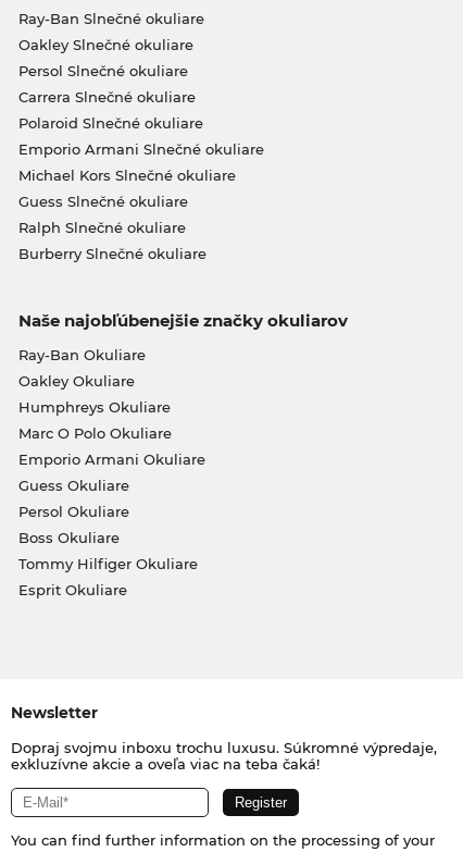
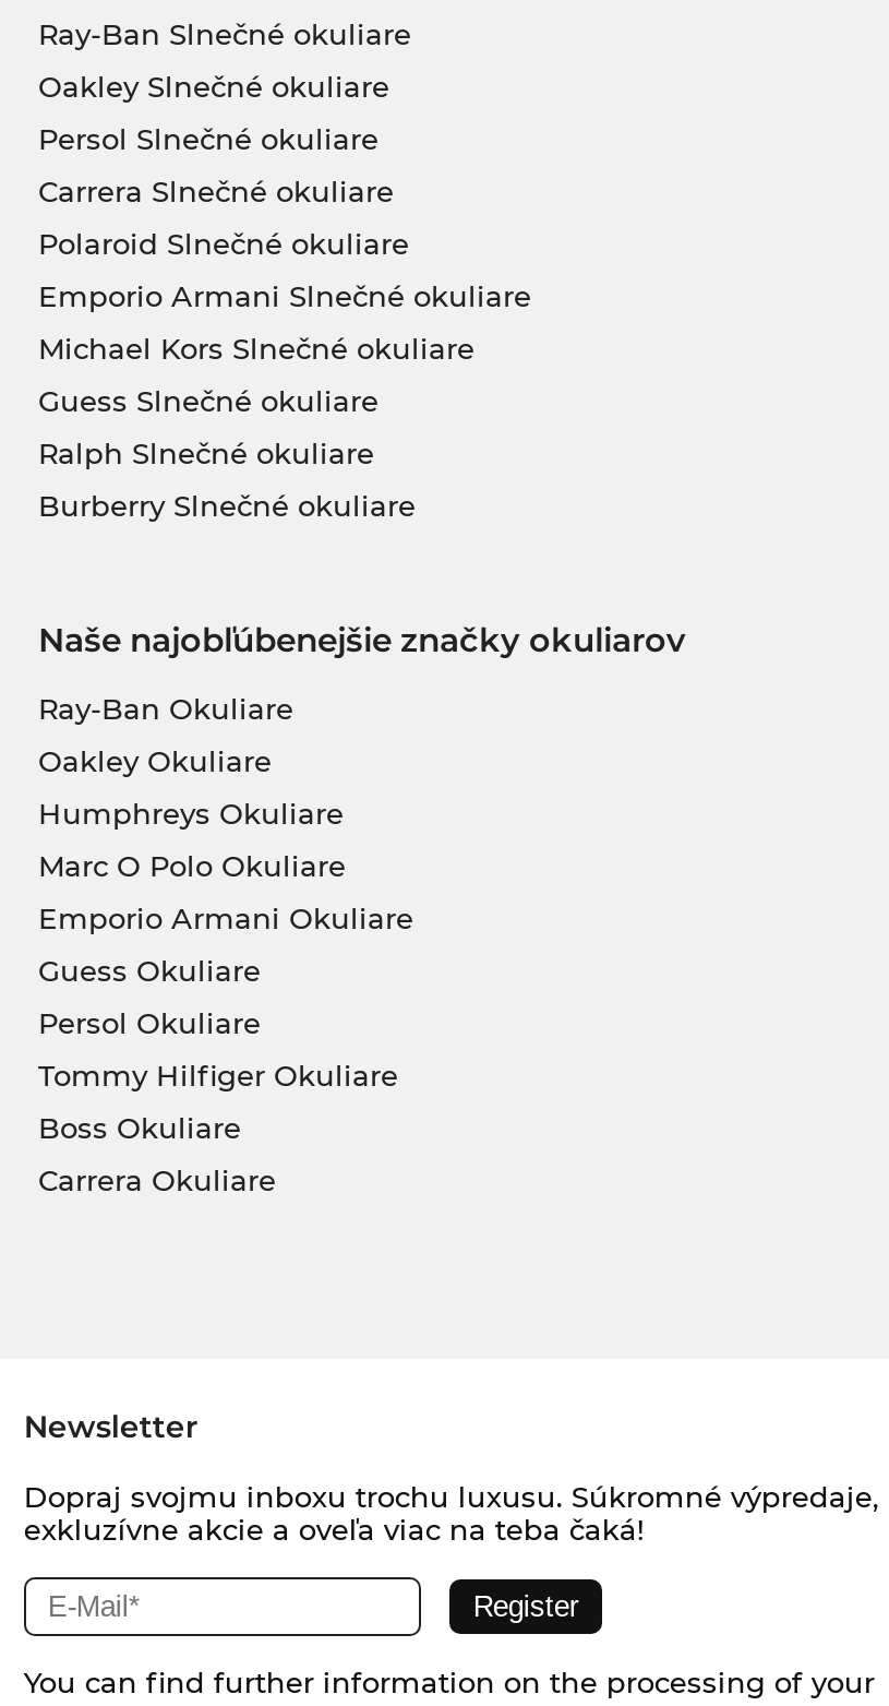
moved down: Boss Okuliare

moved up: Tommy Hilfiger Okuliare

- Esprit Okuliare
+ Carrera Okuliare
